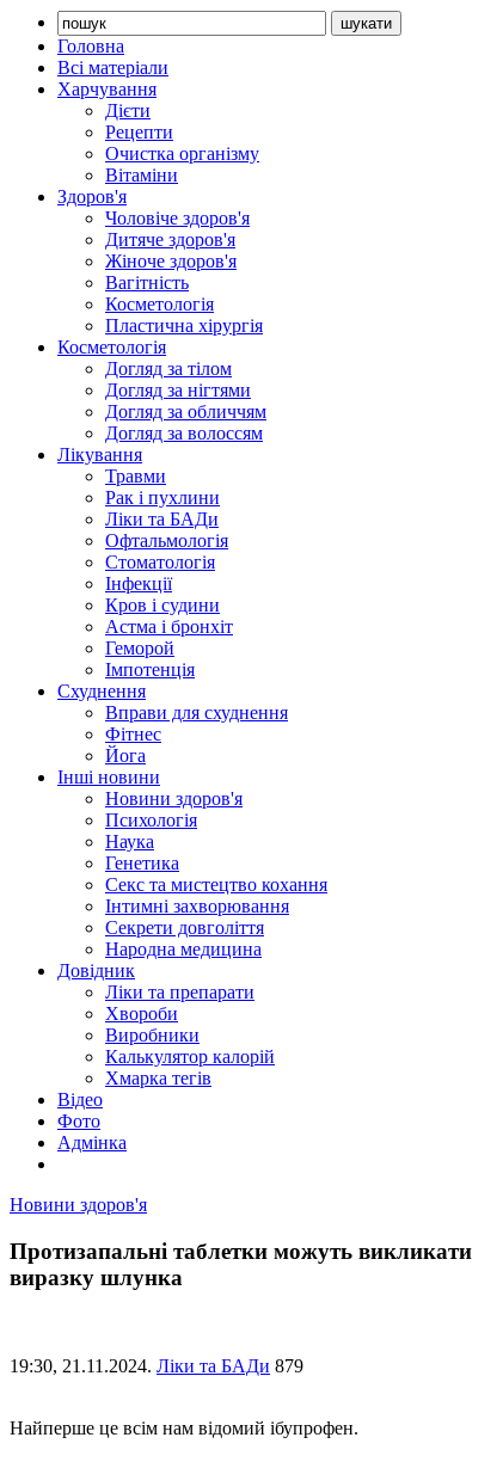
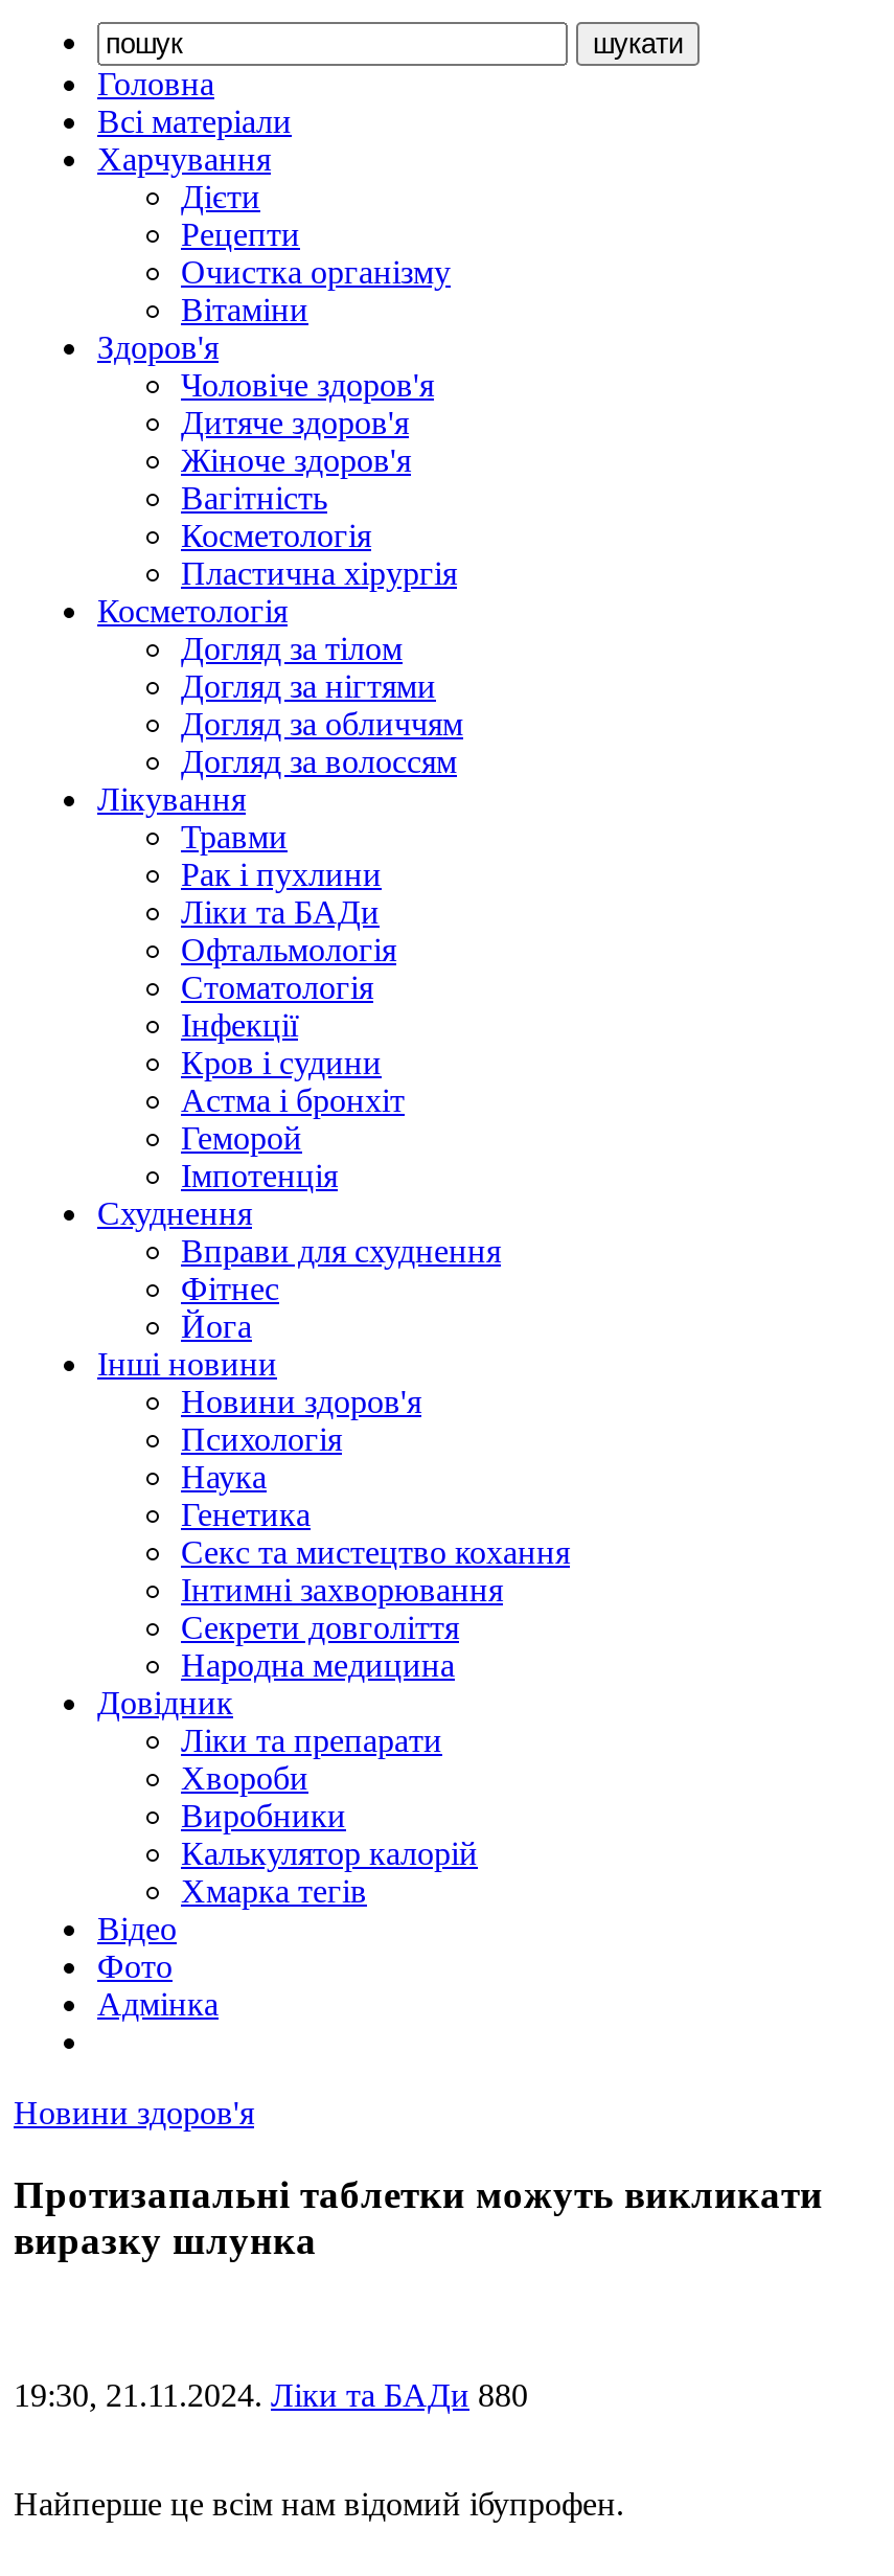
- 19:30, 21.11.2024. Ліки та БАДи 879
+ 19:30, 21.11.2024. Ліки та БАДи 880
